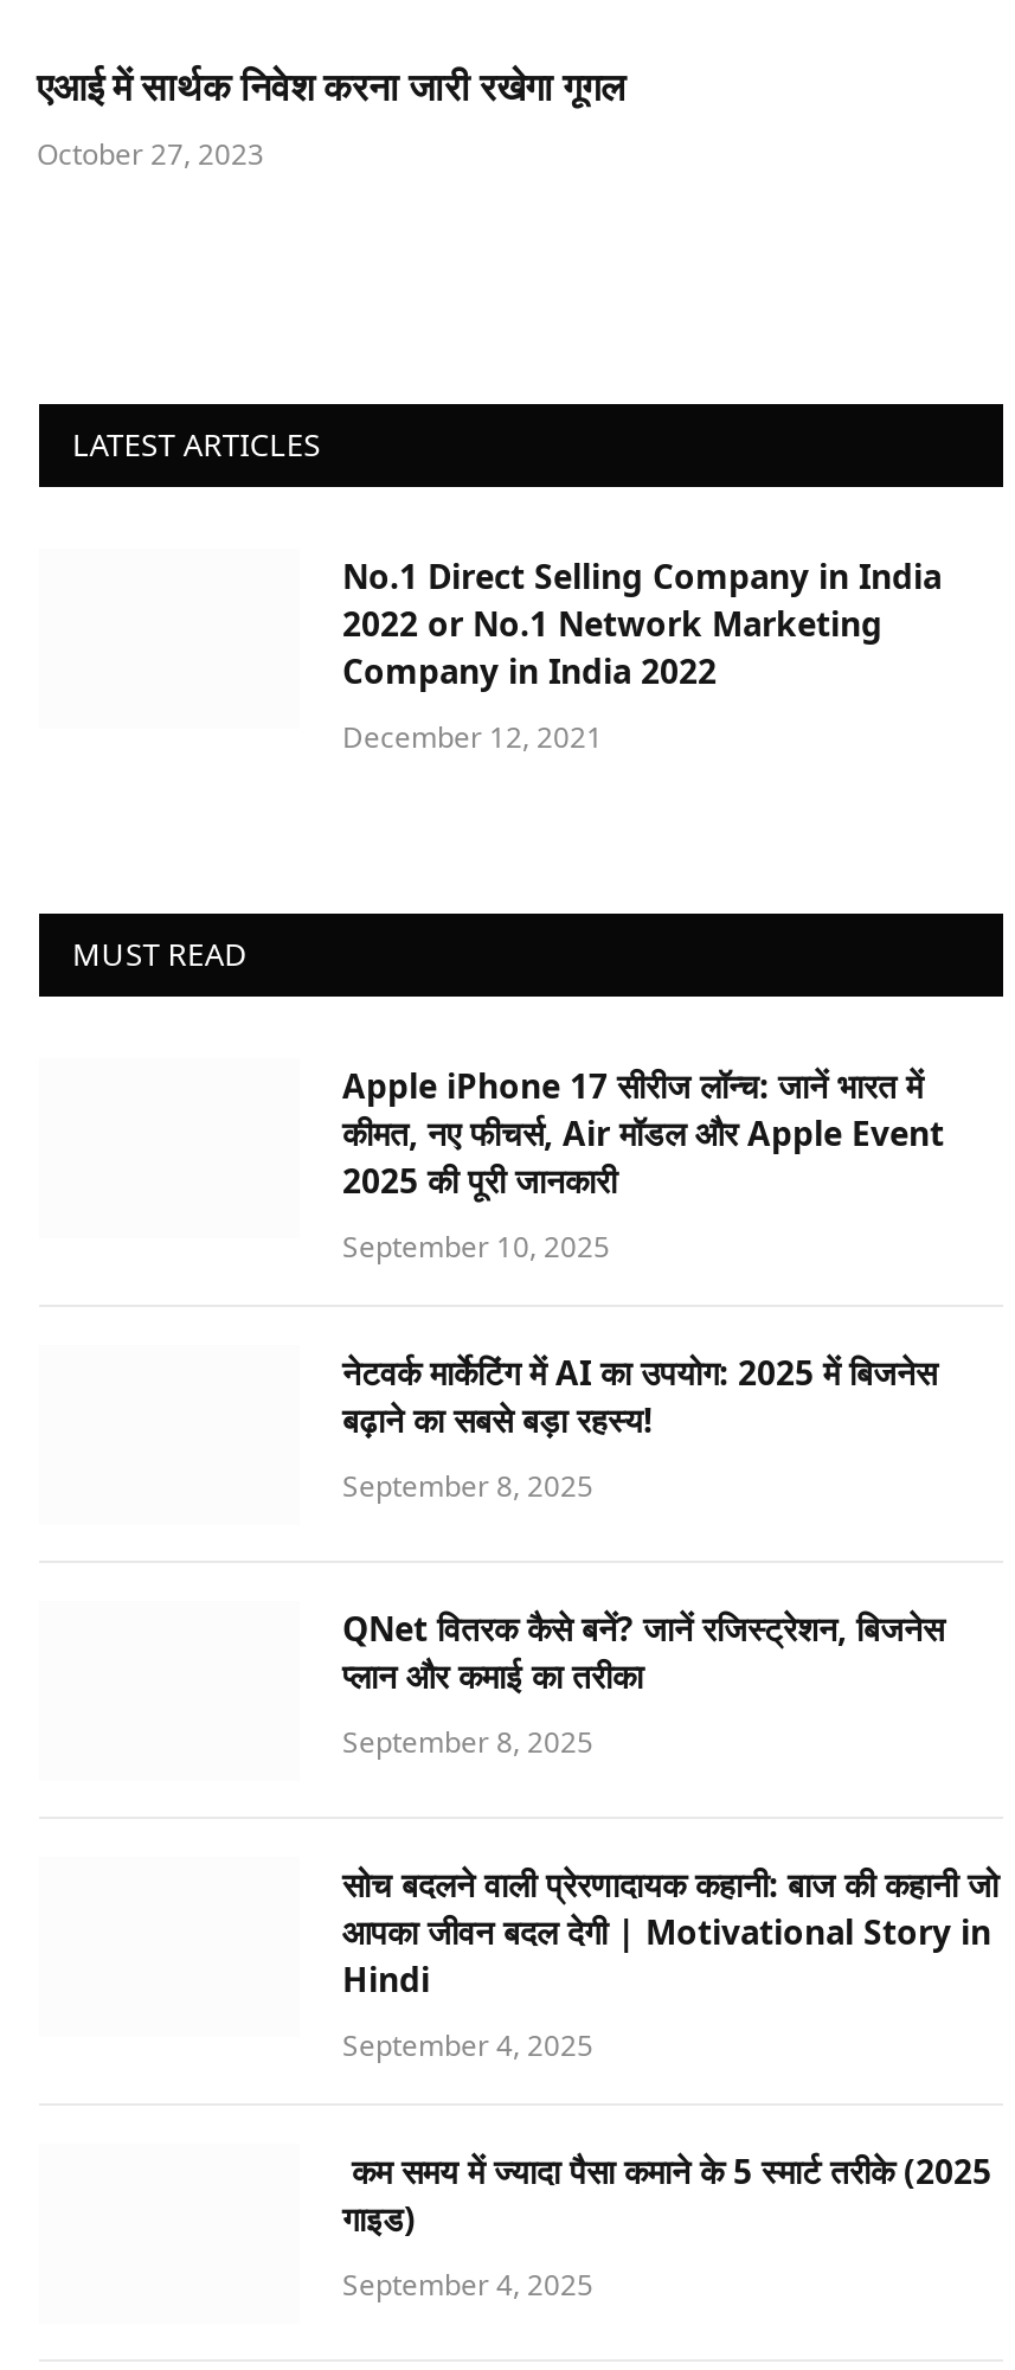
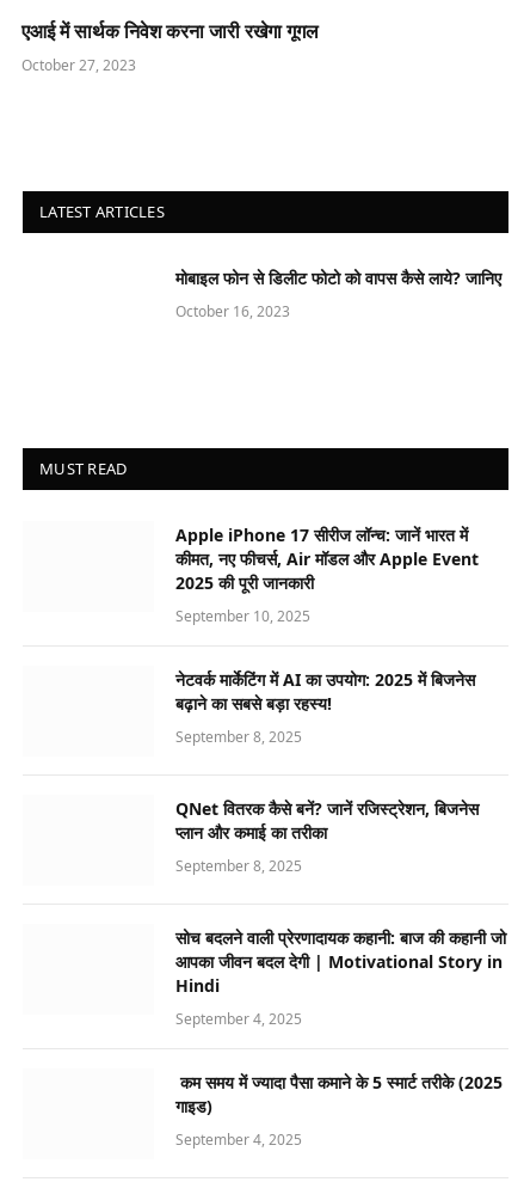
- No.1 Direct Selling Company in India
- 2022 or No.1 Network Marketing
- Company in India 2022
+ मोबाइल फोन से डिलीट फोटो को वापस कैसे लाये? जानिए

- December 12, 2021
+ October 16, 2023
